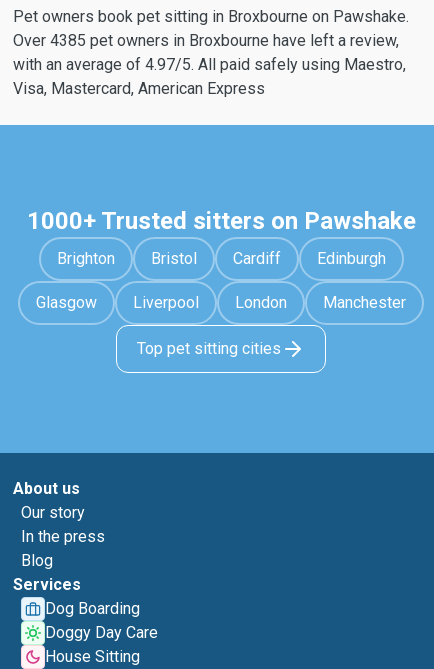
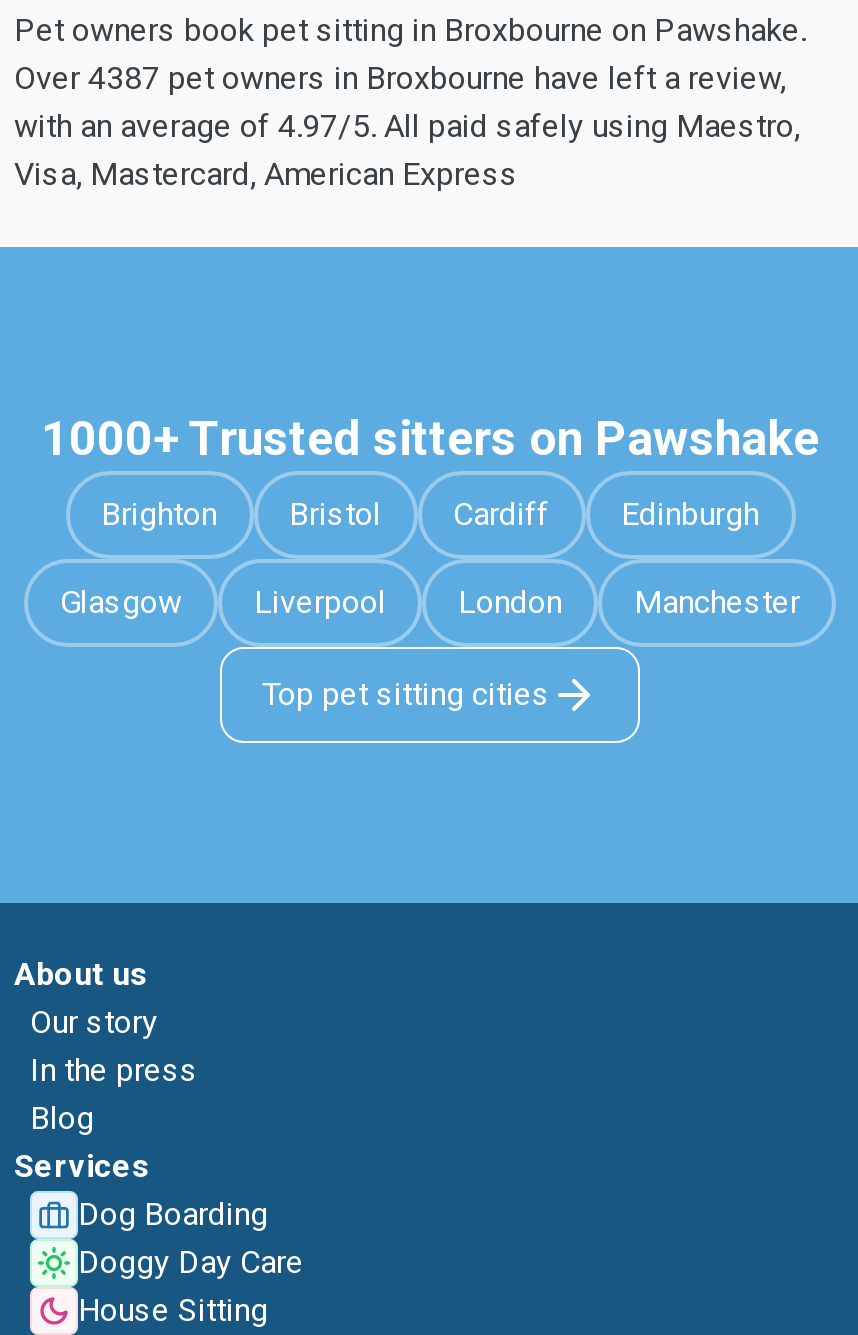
- Over 4385 pet owners in Broxbourne have left a review,
+ Over 4387 pet owners in Broxbourne have left a review,
